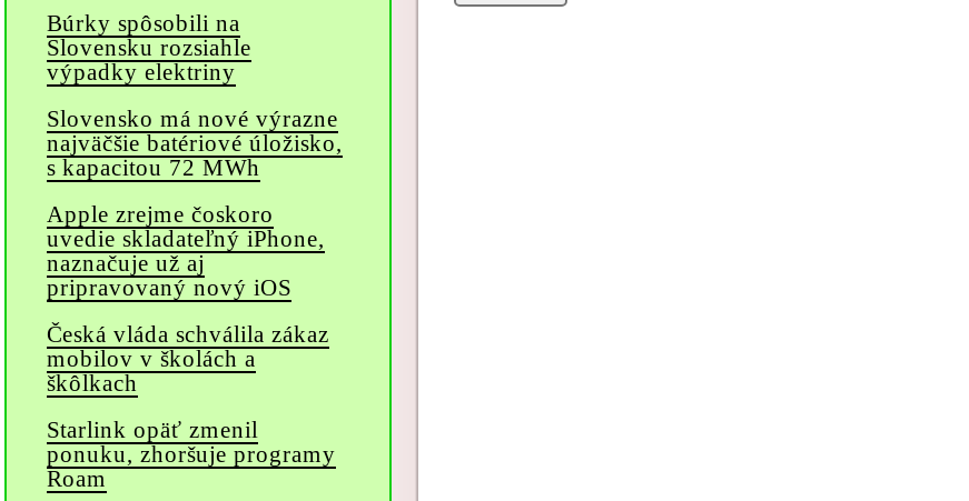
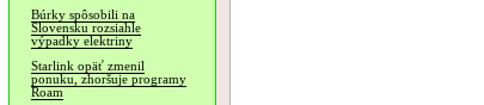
- Slovensko má nové výrazne
- najväčšie batériové úložisko,
- s kapacitou 72 MWh
- Apple zrejme čoskoro
- uvedie skladateľný iPhone,
- naznačuje už aj
- pripravovaný nový iOS
- Česká vláda schválila zákaz
- mobilov v školách a
- škôlkach
